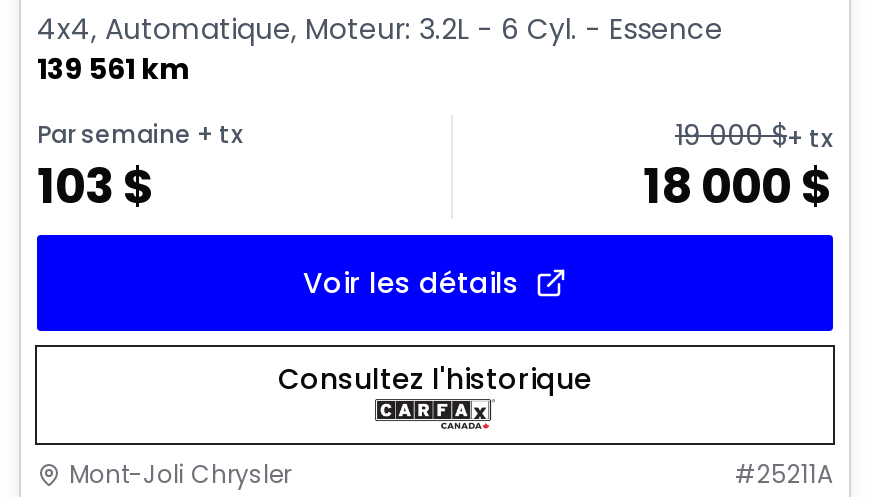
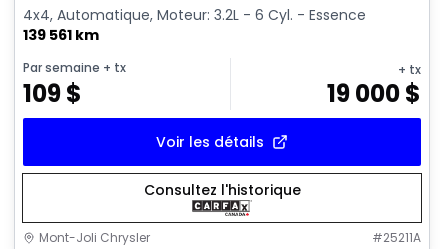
- 19 000$+ tx
- 18 000 $
+ + tx
+ 19 000 $

- 103 $
+ 109 $
